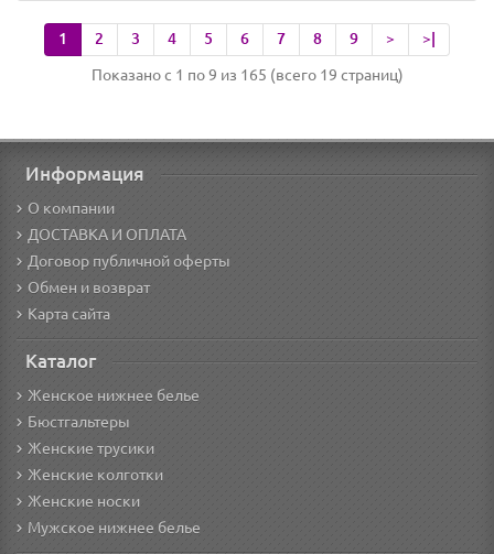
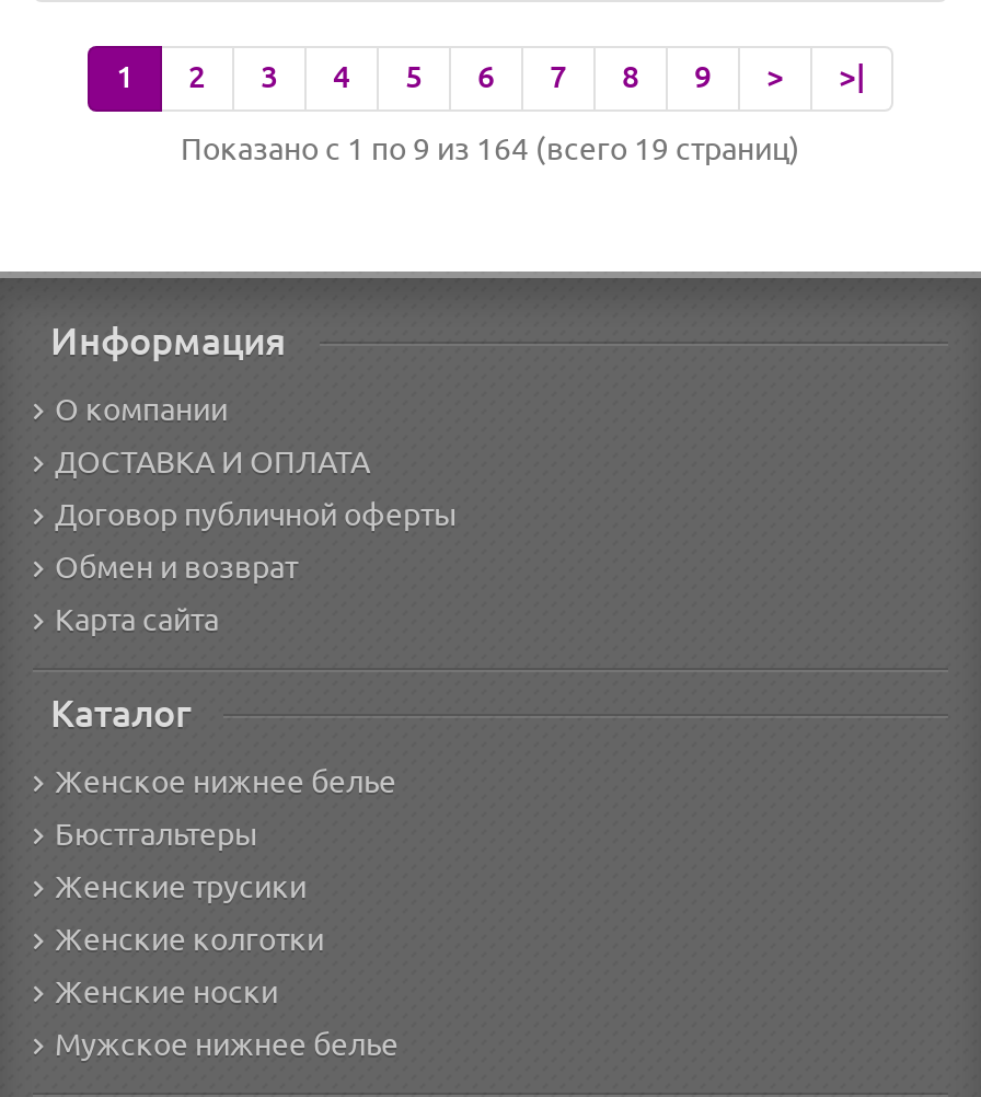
- Показано с 1 по 9 из 165 (всего 19 страниц)
+ Показано с 1 по 9 из 164 (всего 19 страниц)
